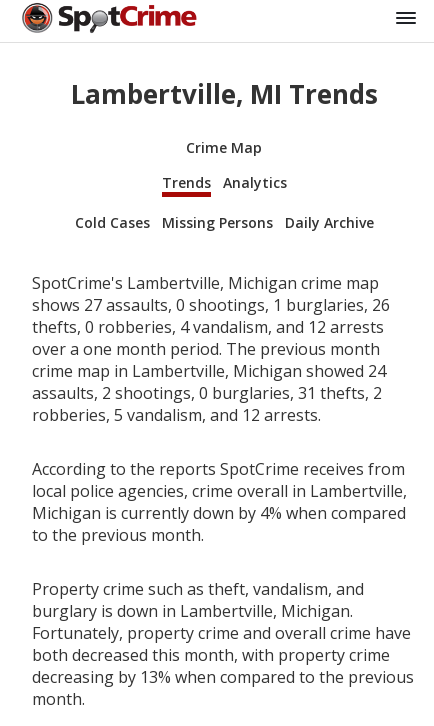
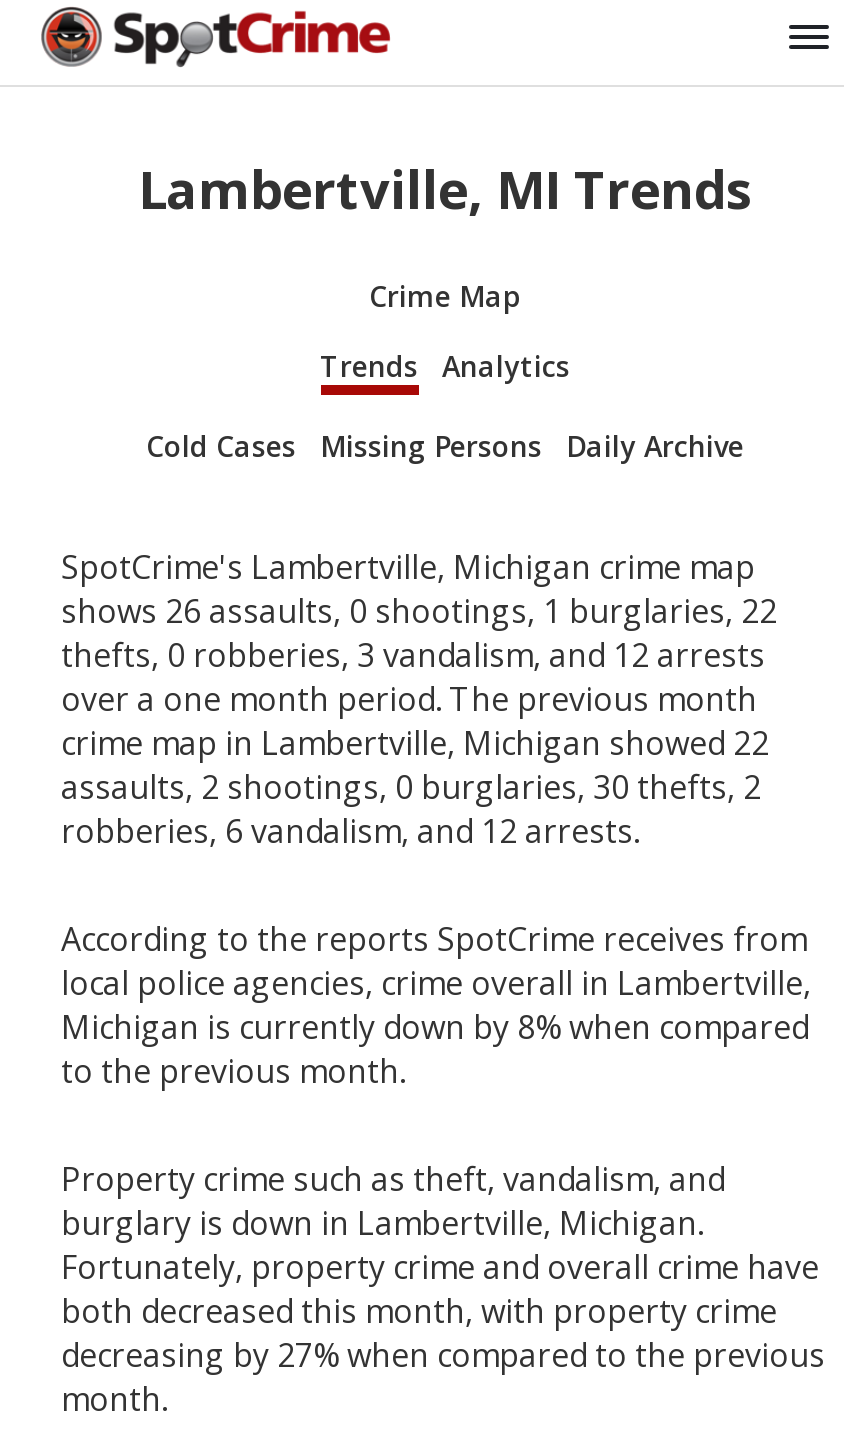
- shows 27 assaults, 0 shootings, 1 burglaries, 26
+ shows 26 assaults, 0 shootings, 1 burglaries, 22

- thefts, 0 robberies, 4 vandalism, and 12 arrests
+ thefts, 0 robberies, 3 vandalism, and 12 arrests

- crime map in Lambertville, Michigan showed 24
+ crime map in Lambertville, Michigan showed 22

- assaults, 2 shootings, 0 burglaries, 31 thefts, 2
+ assaults, 2 shootings, 0 burglaries, 30 thefts, 2

- robberies, 5 vandalism, and 12 arrests.
+ robberies, 6 vandalism, and 12 arrests.

- Michigan is currently down by 4% when compared
+ Michigan is currently down by 8% when compared

- decreasing by 13% when compared to the previous
+ decreasing by 27% when compared to the previous
